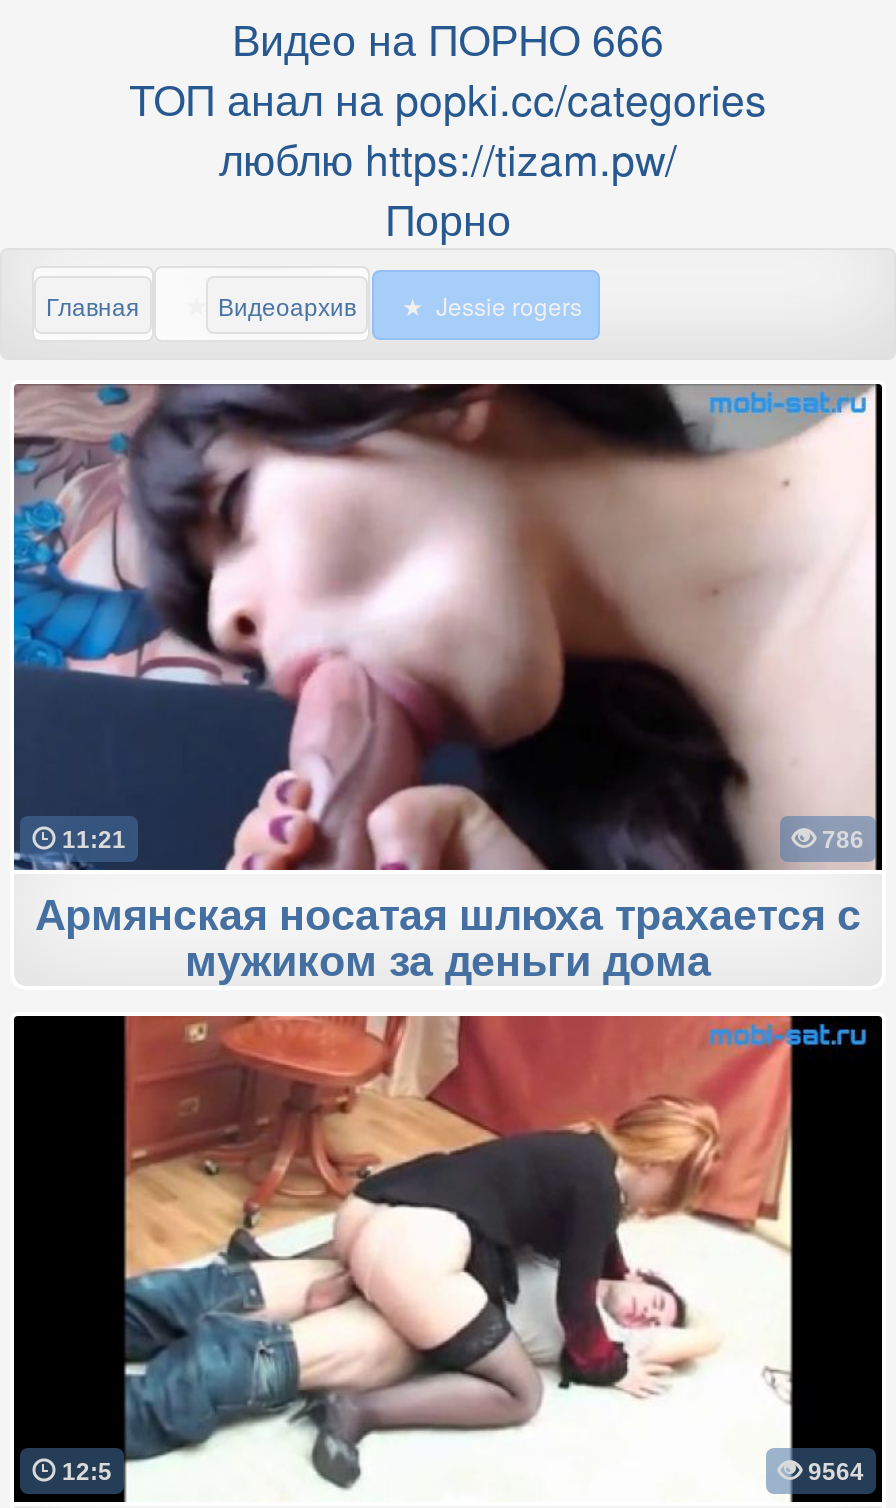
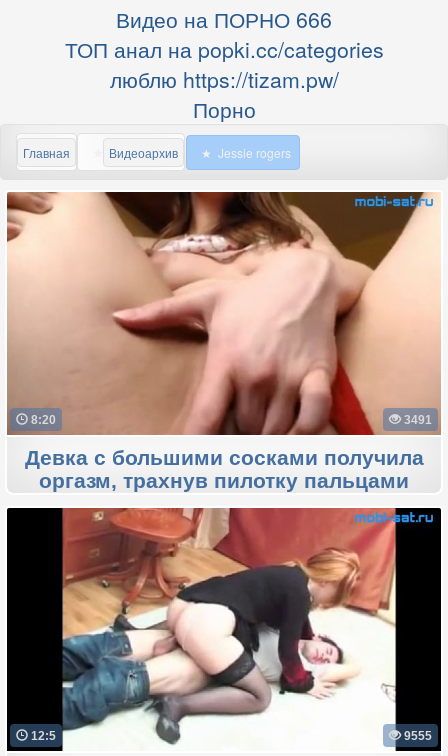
- [image]
- 11:21
- 786
+ [image]
+ 8:20
+ 3491

- Армянская носатая шлюха трахается с
- мужиком за деньги дома
+ Девка с большими сосками получила
+ оргазм, трахнув пилотку пальцами

- 9564
+ 9555
